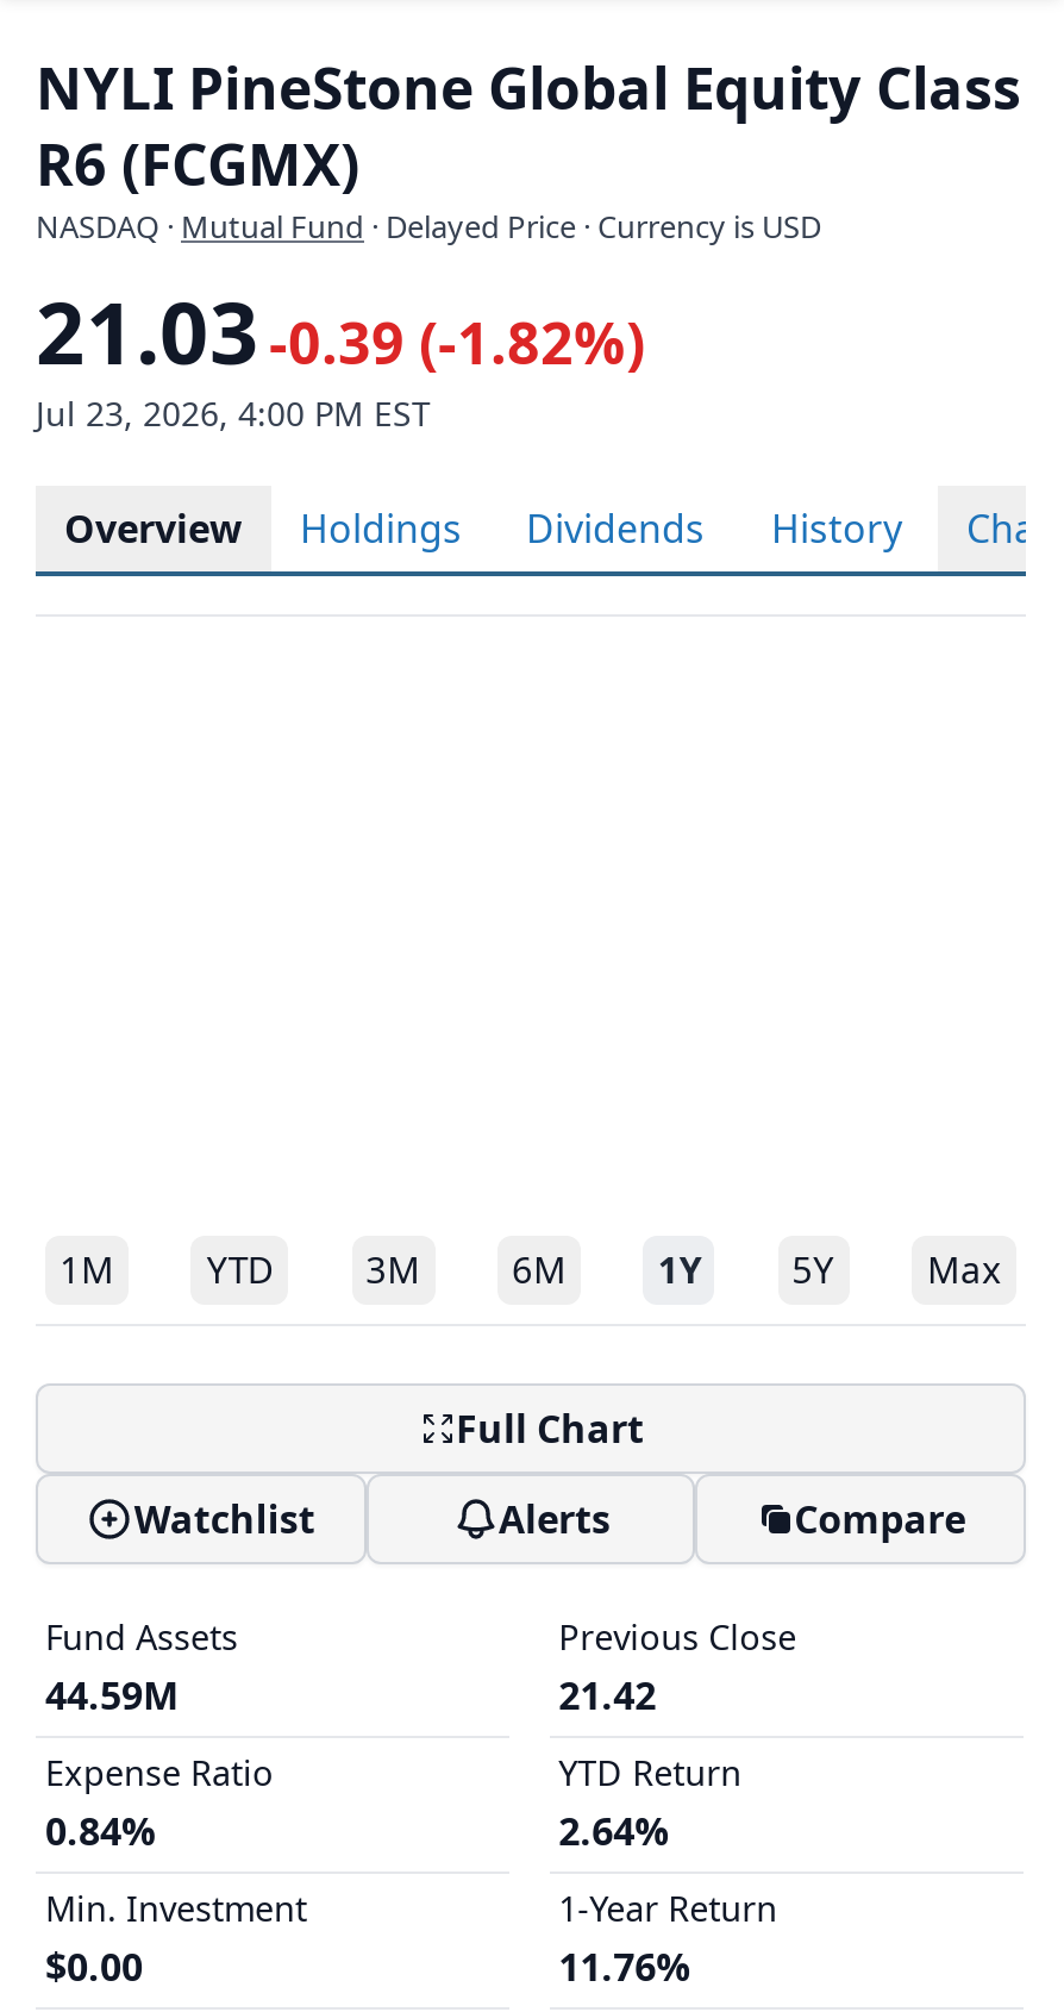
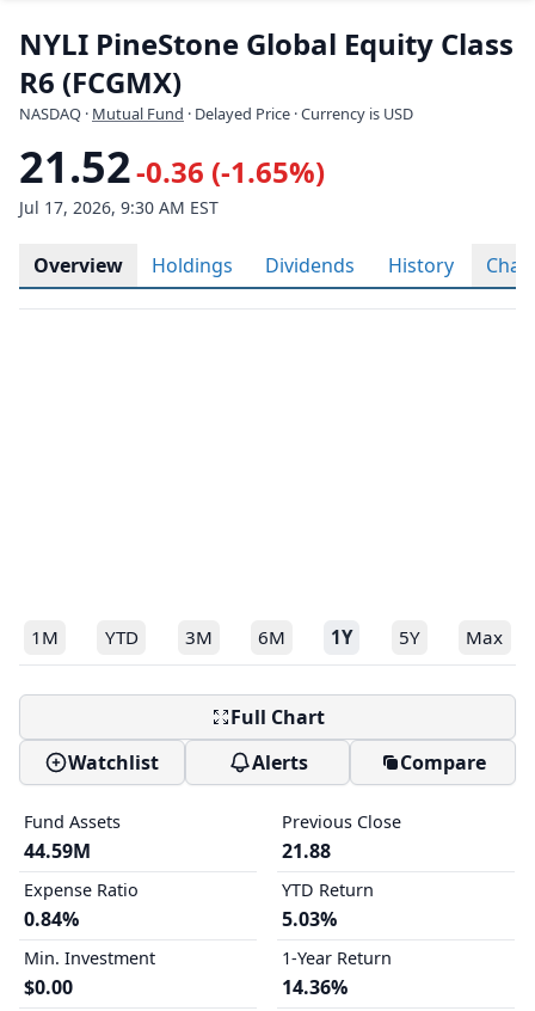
- 21.03 -0.39 (-1.82%)
+ 21.52 -0.36 (-1.65%)

- Jul 23, 2026, 4:00 PM EST
+ Jul 17, 2026, 9:30 AM EST

- 21.42
+ 21.88

- 2.64%
+ 5.03%

- 11.76%
+ 14.36%
